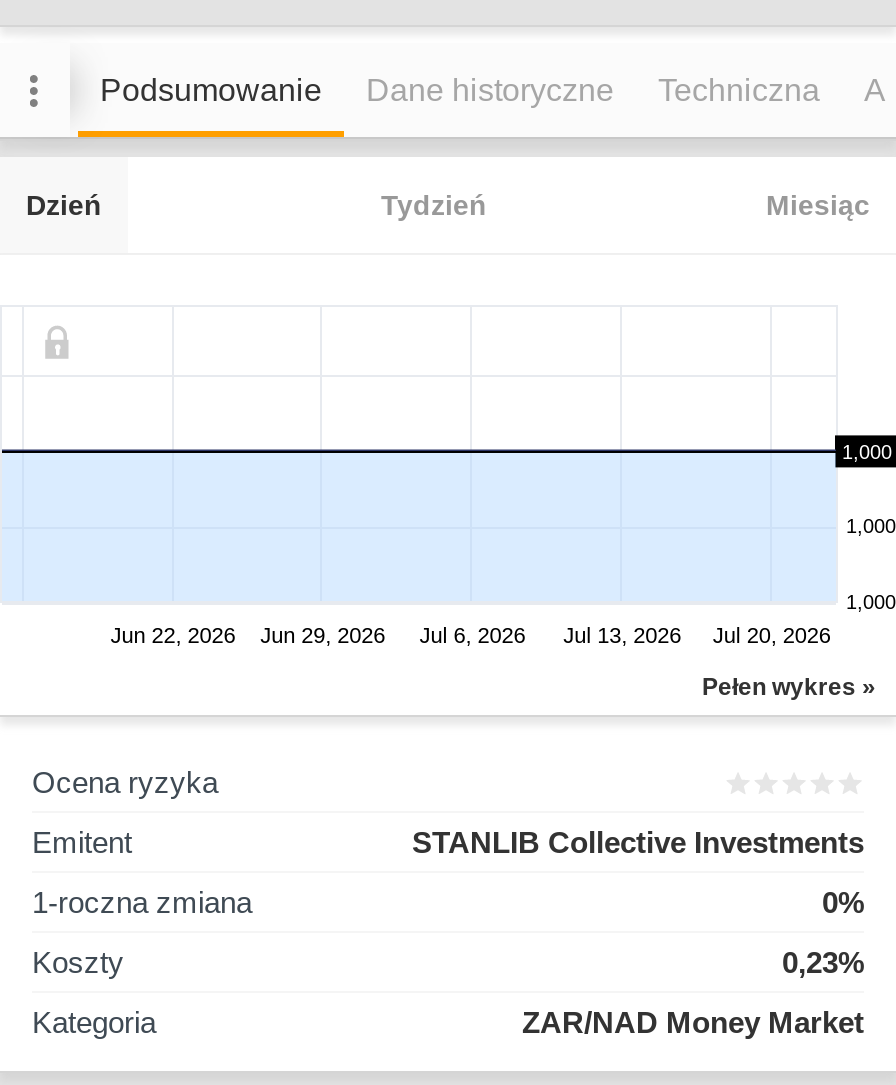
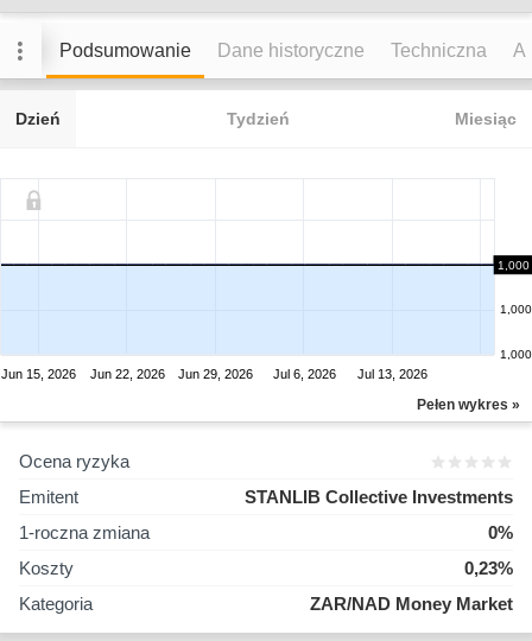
- Jul 20, 2026

+ Jun 15, 2026
